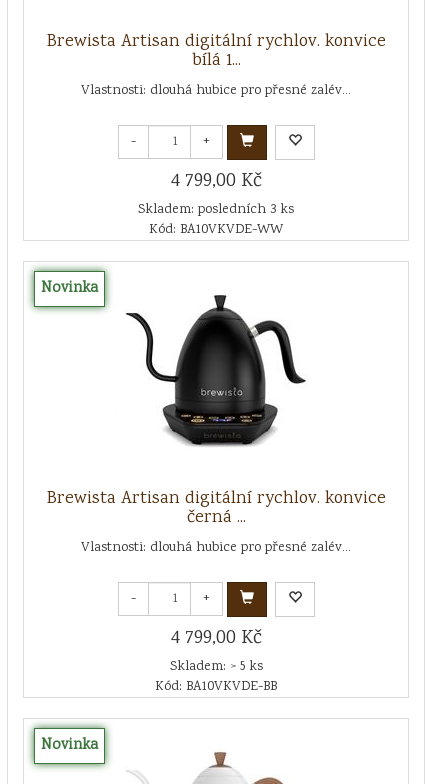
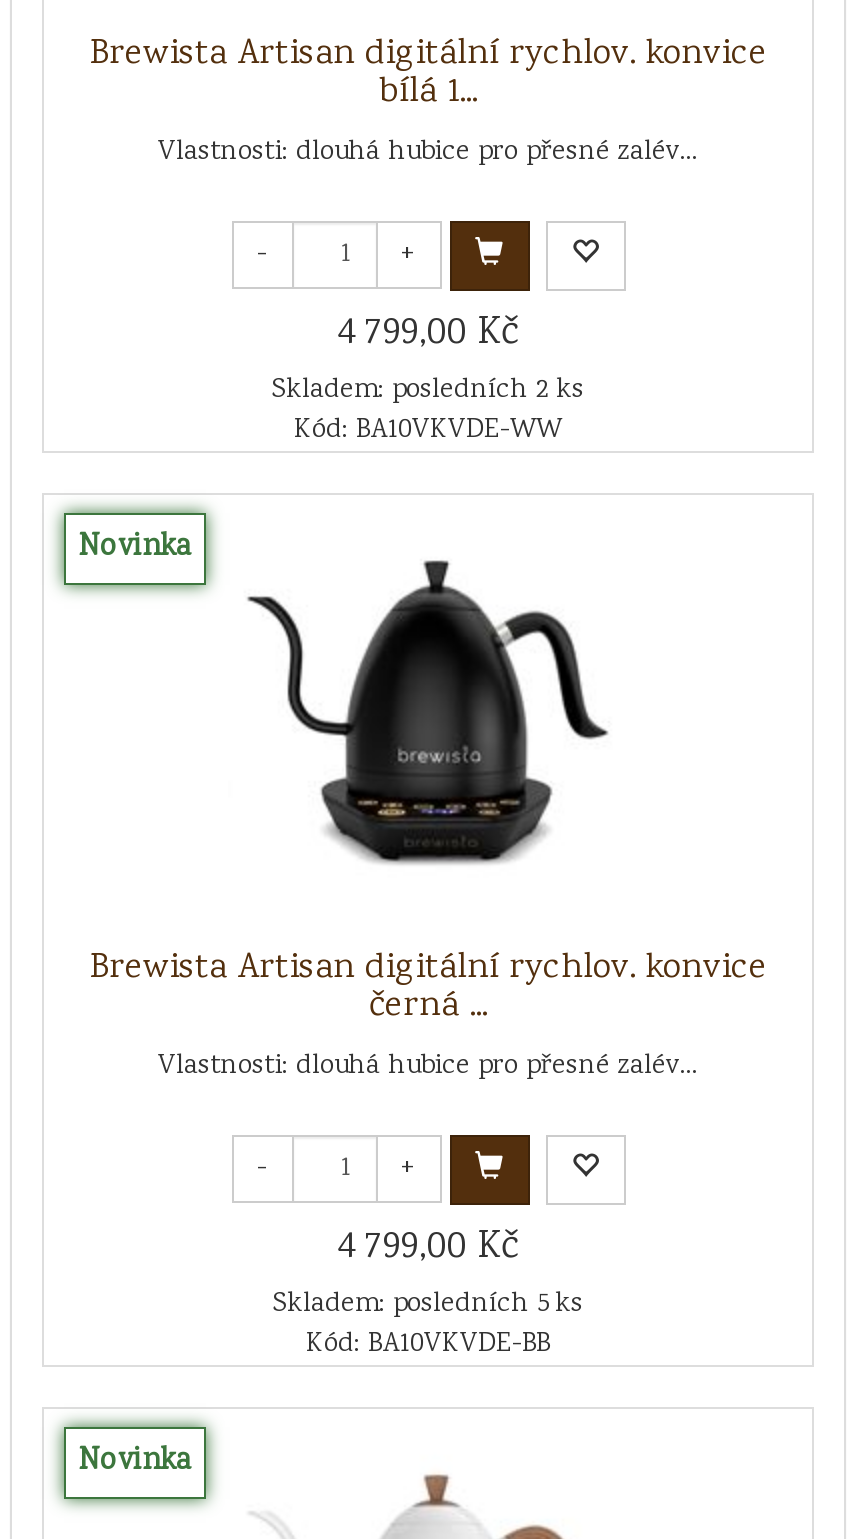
- Skladem: posledních 3 ks
+ Skladem: posledních 2 ks

- Skladem: > 5 ks
+ Skladem: posledních 5 ks
